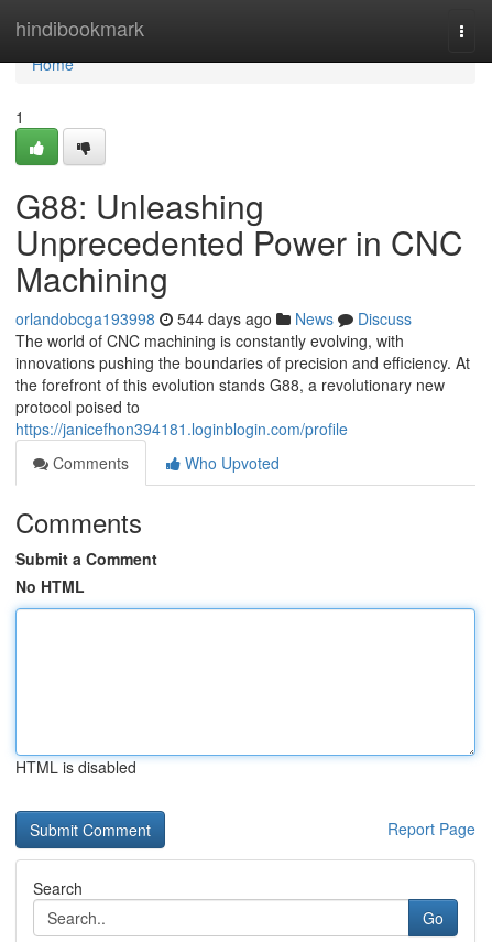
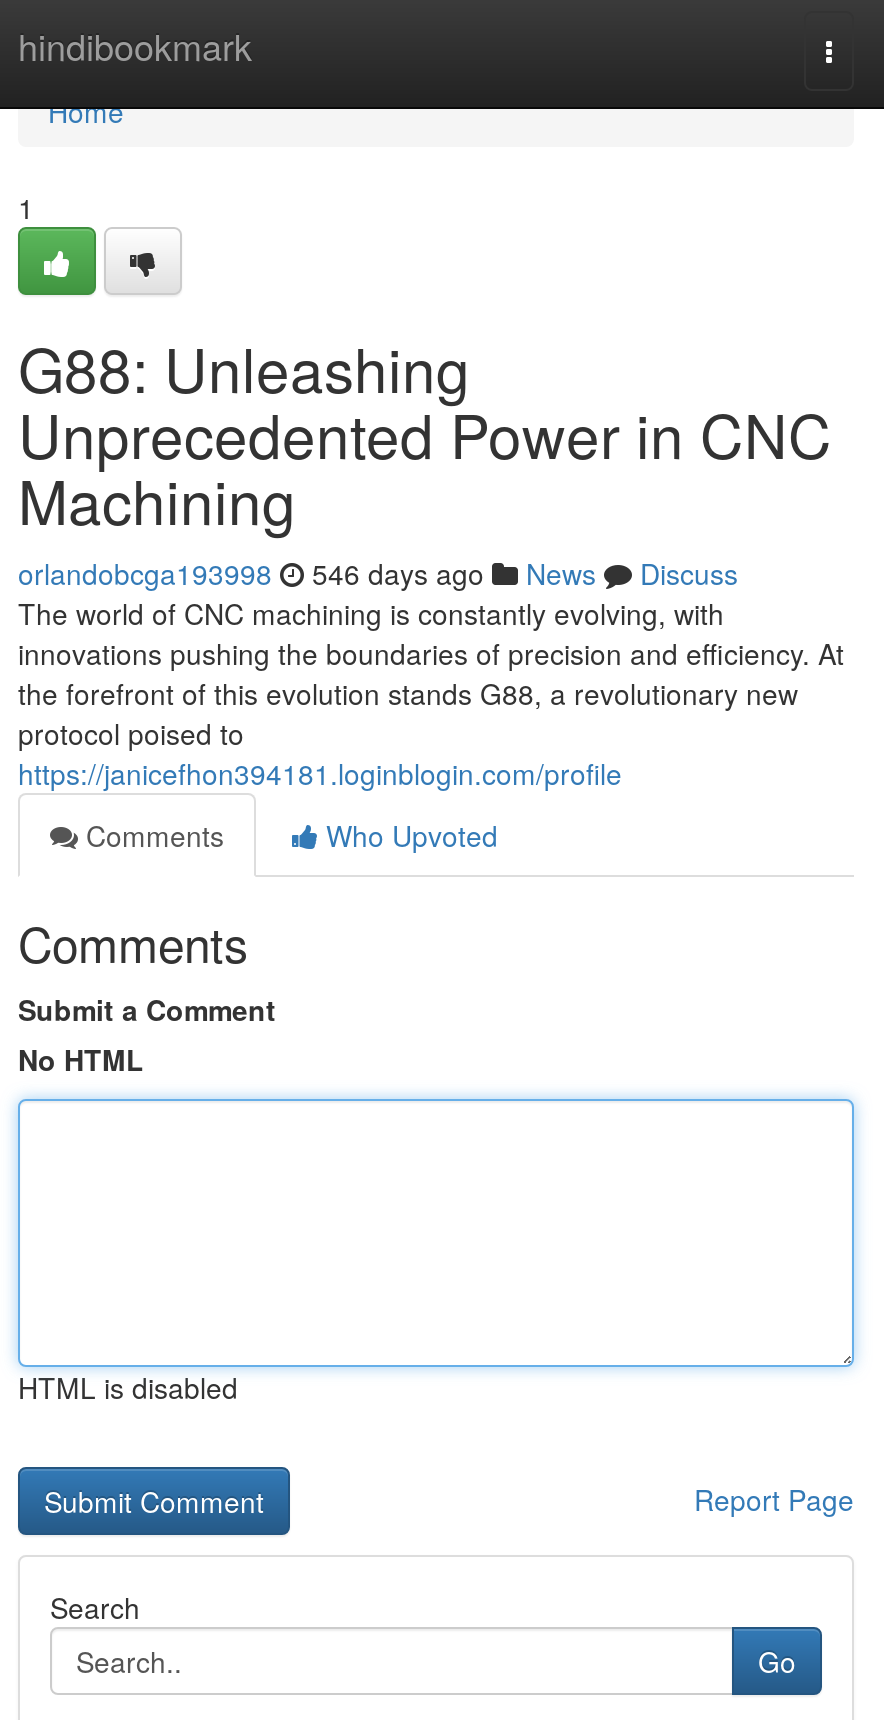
- orlandobcga193998 544 days ago News Discuss
+ orlandobcga193998 546 days ago News Discuss
